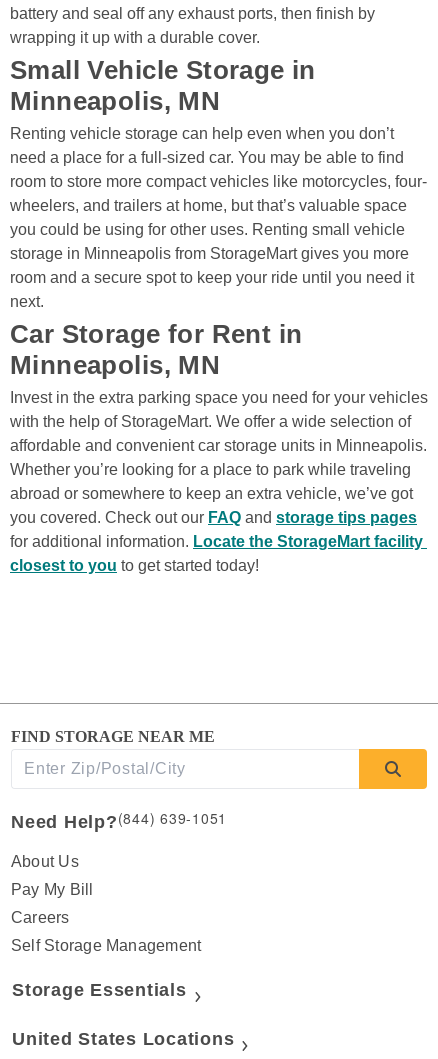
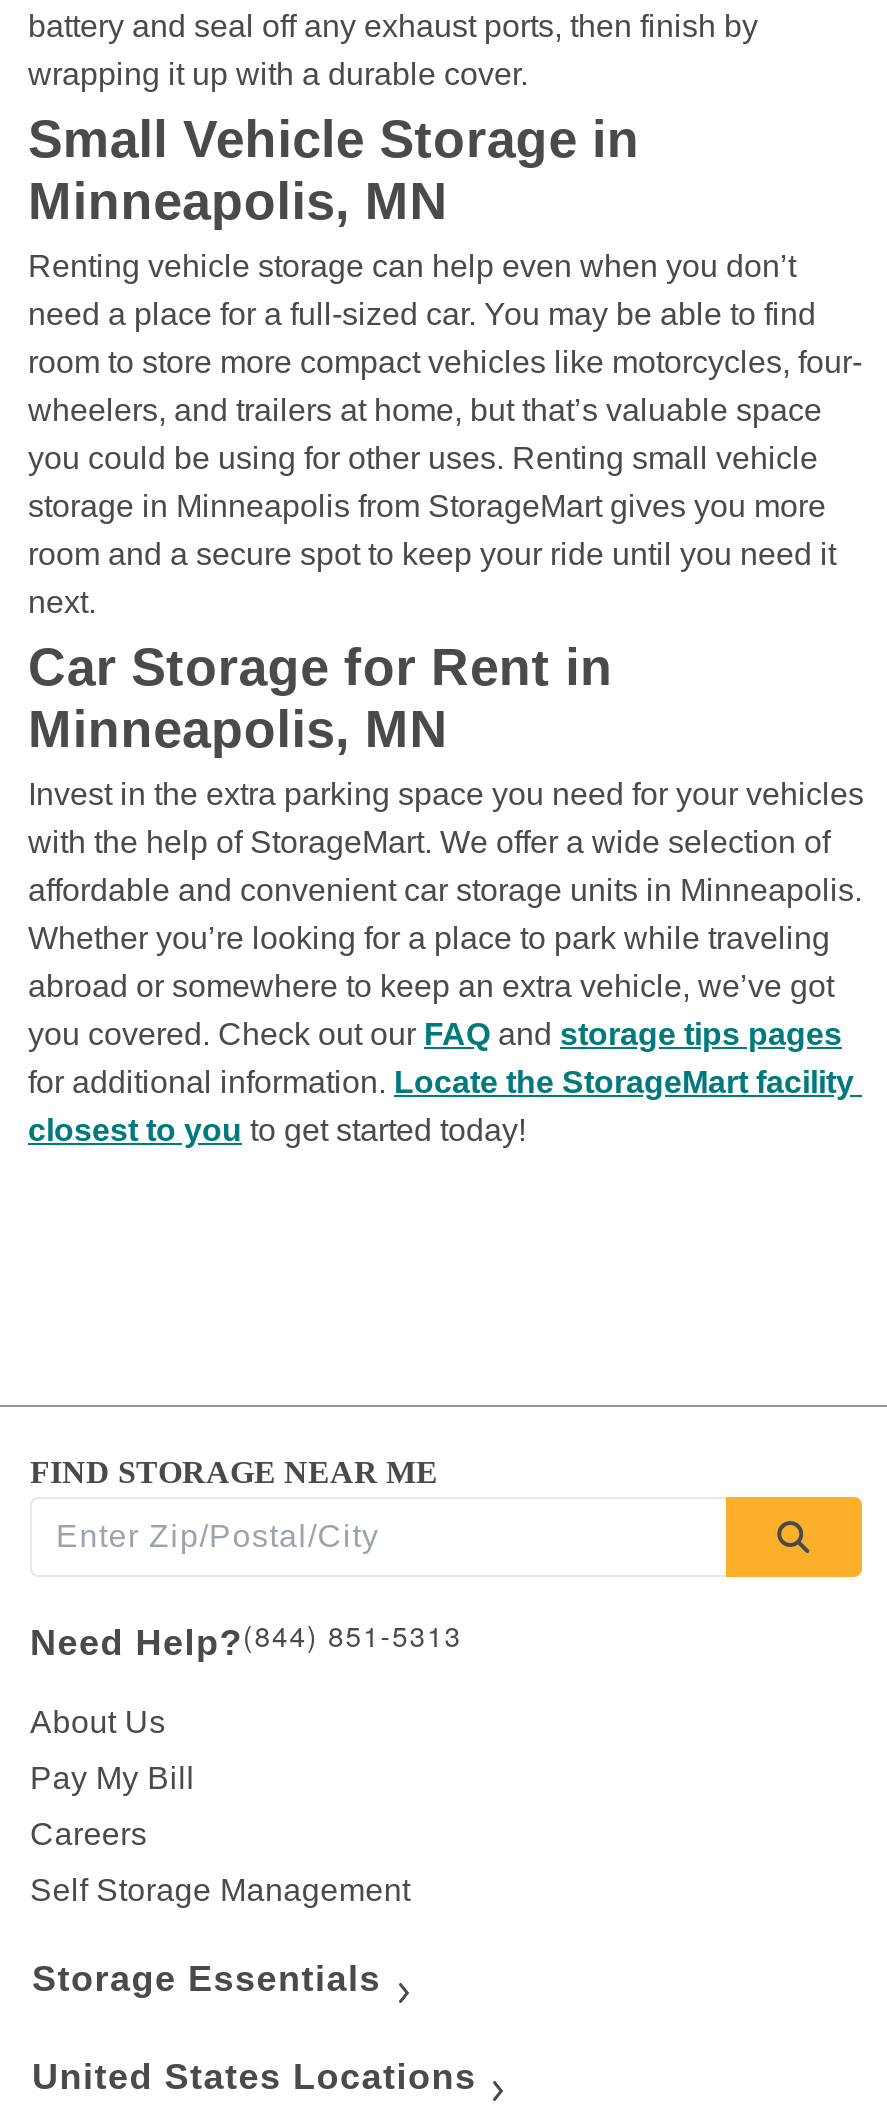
- Need Help?(844) 639-1051
+ Need Help?(844) 851-5313
